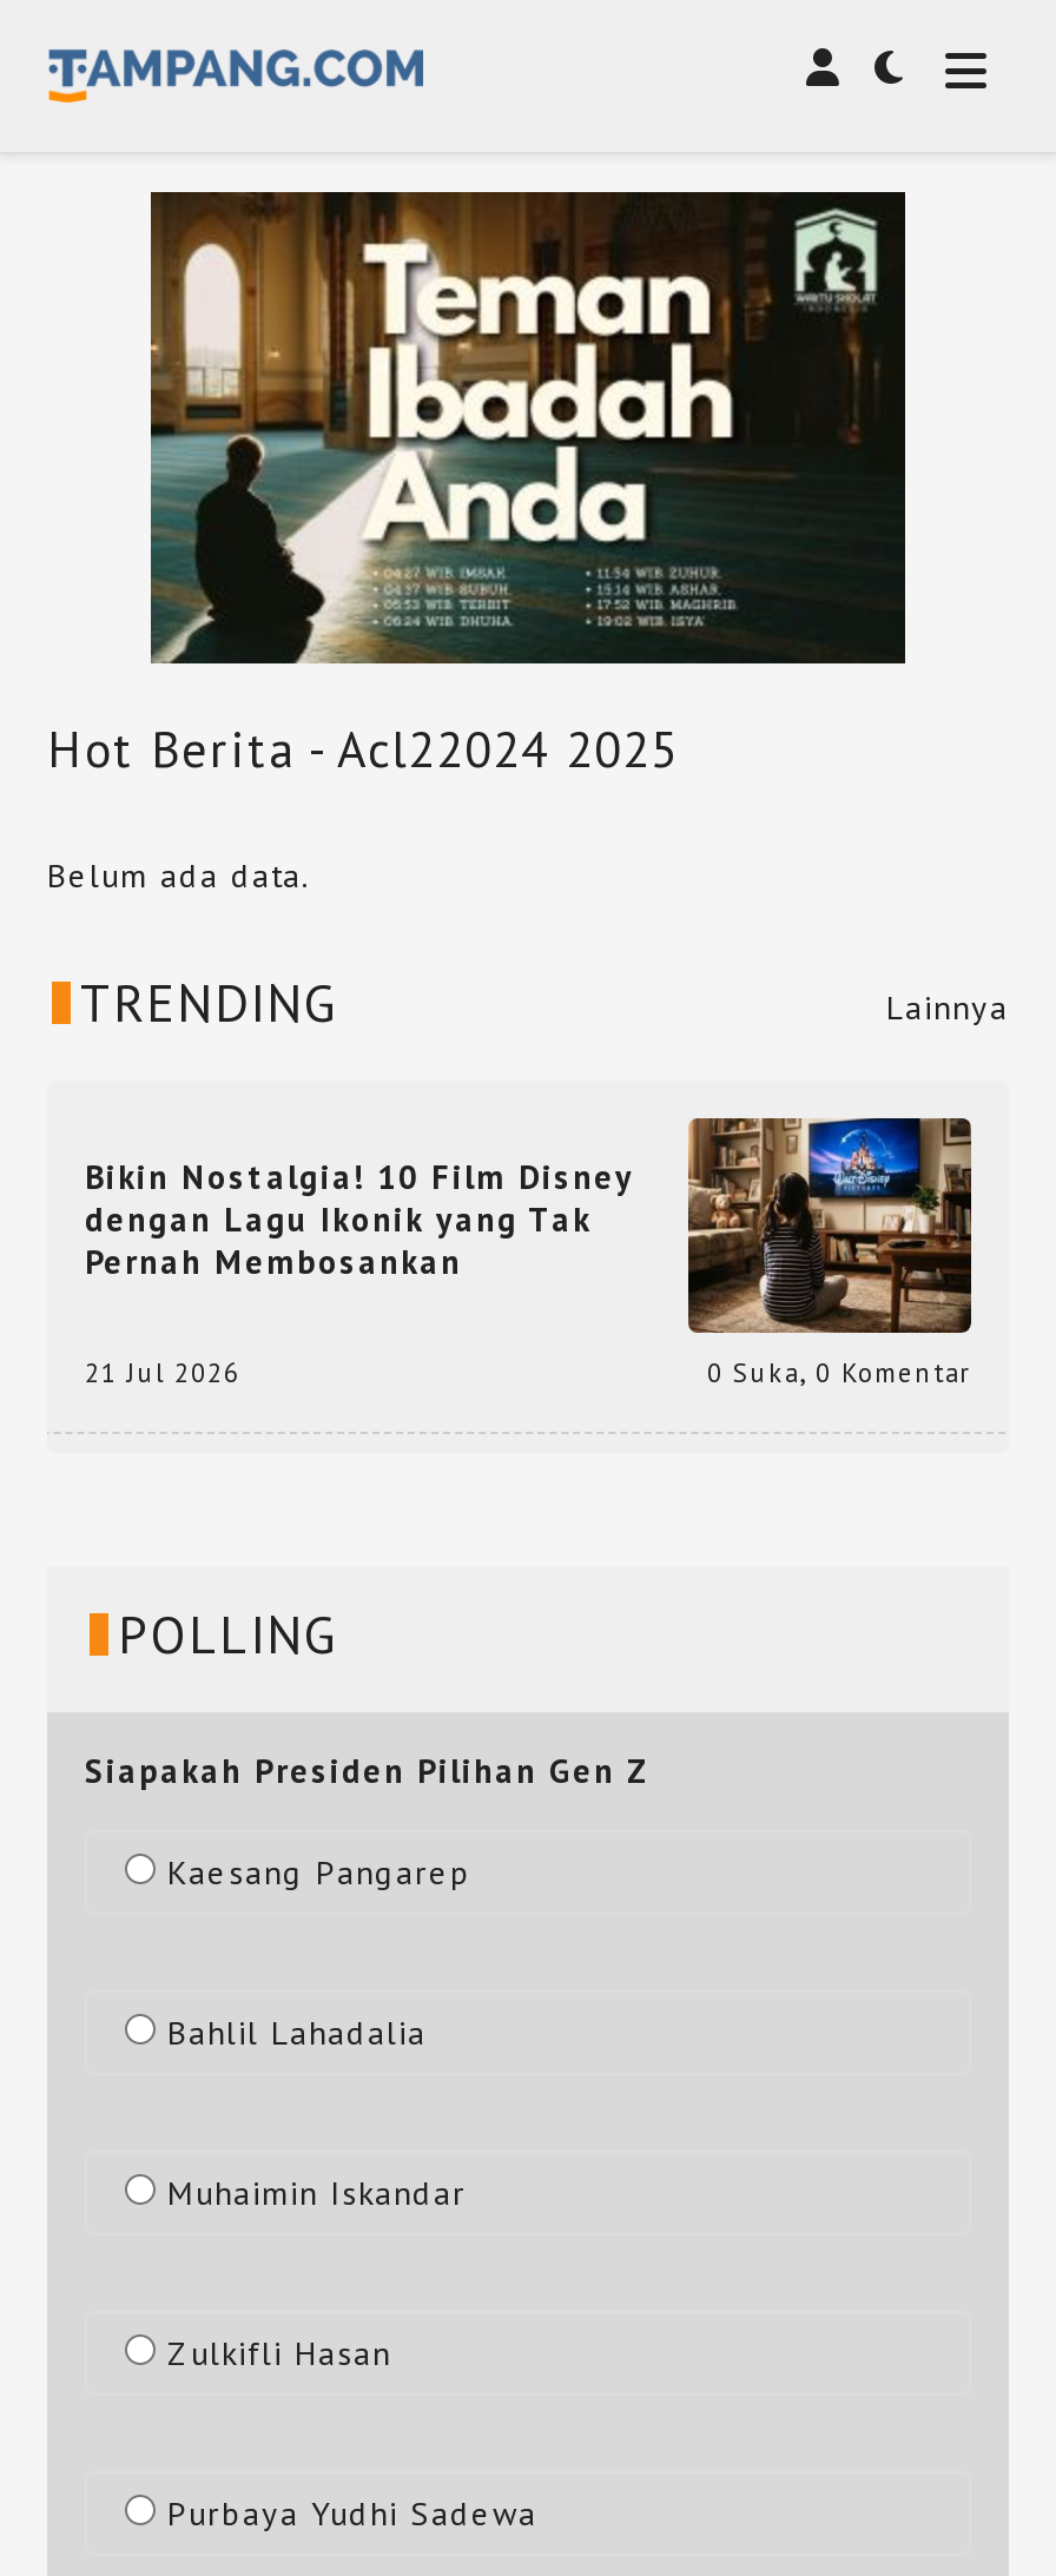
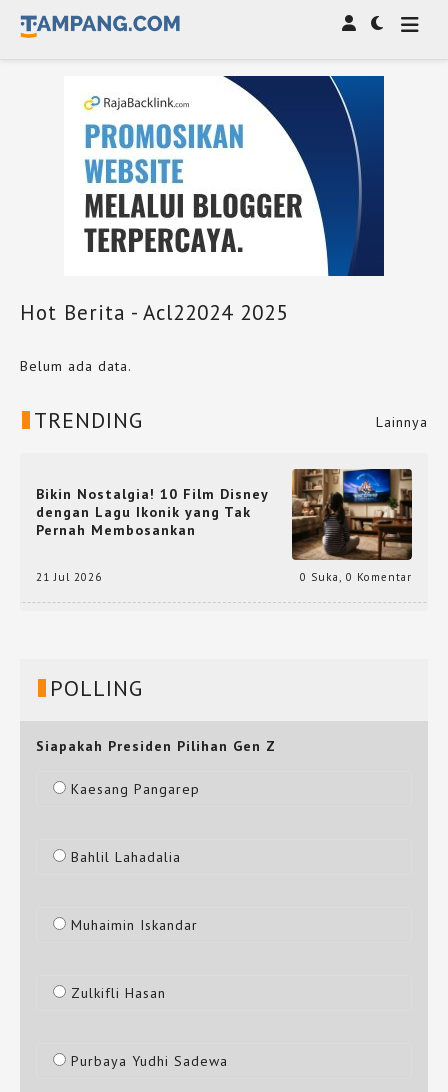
- [image]
+ [image]
